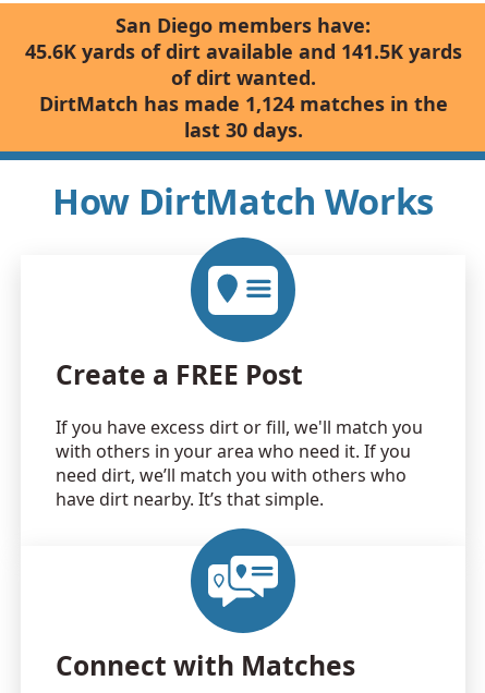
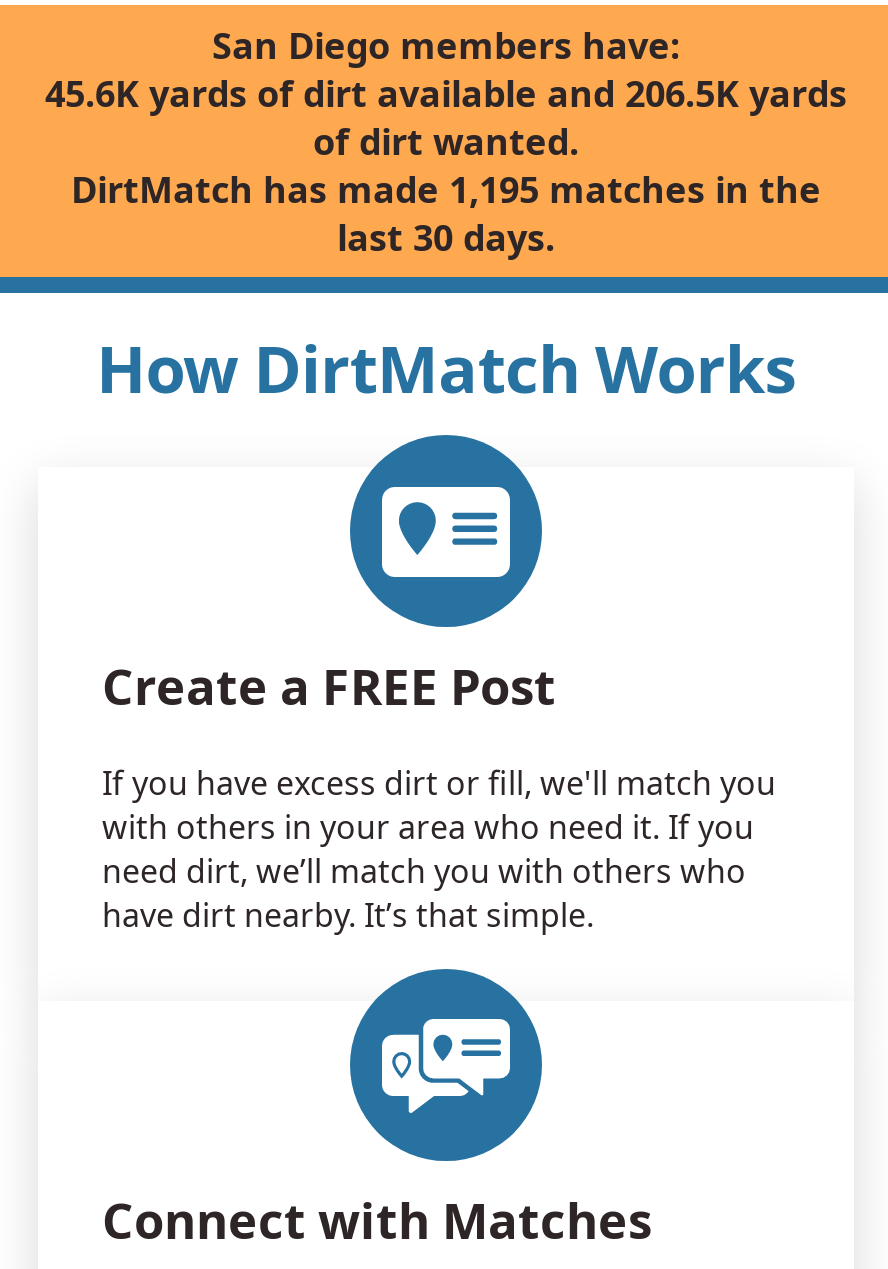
- 45.6K yards of dirt available and 141.5K yards
+ 45.6K yards of dirt available and 206.5K yards

- DirtMatch has made 1,124 matches in the
+ DirtMatch has made 1,195 matches in the
